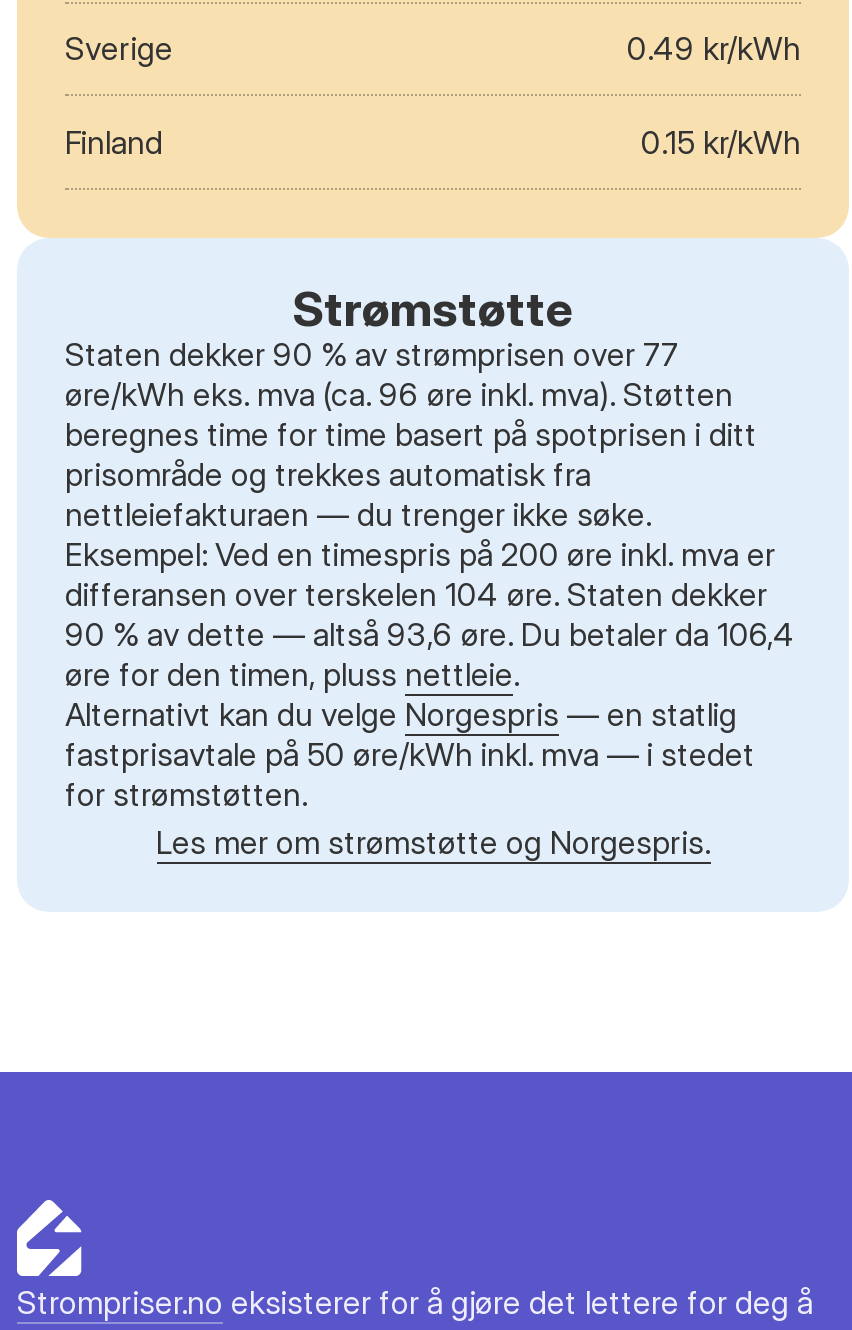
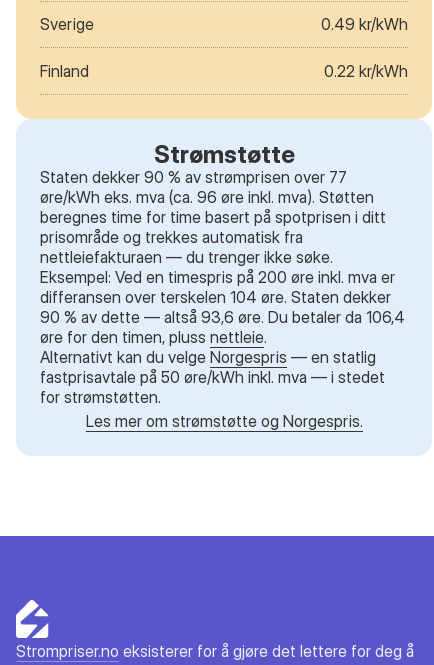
- 0.15 kr/kWh
+ 0.22 kr/kWh
